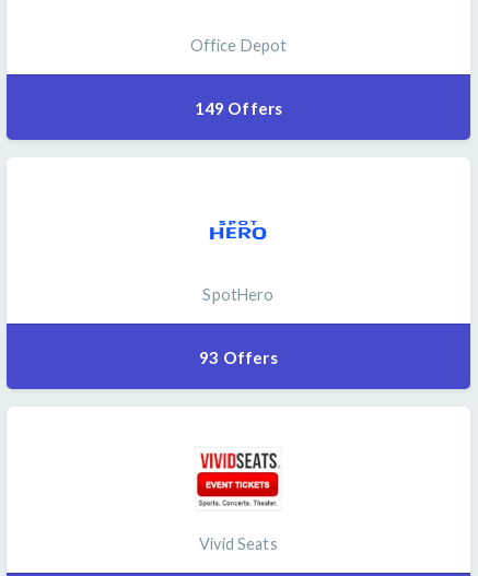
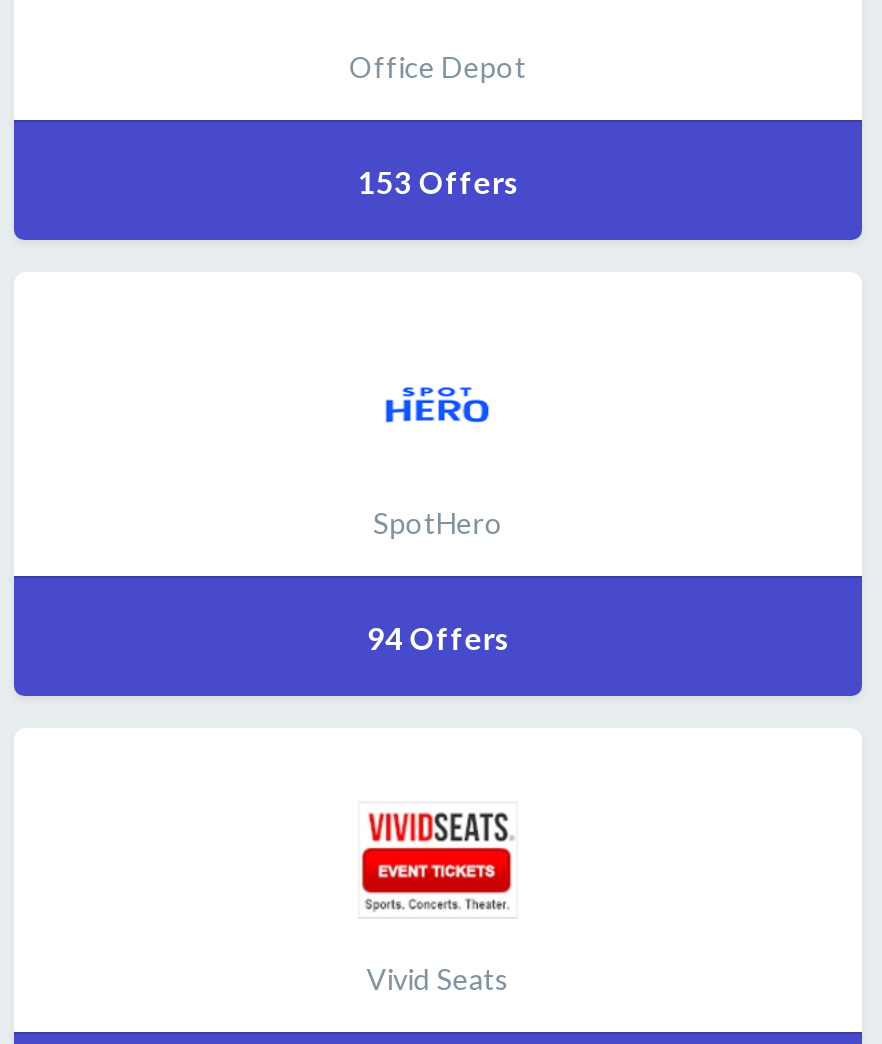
- 149 Offers
+ 153 Offers

- 93 Offers
+ 94 Offers
